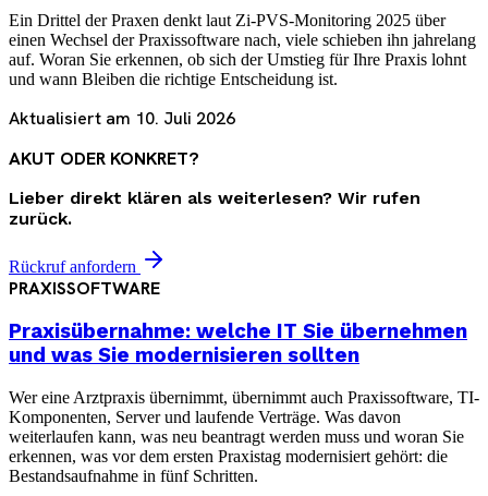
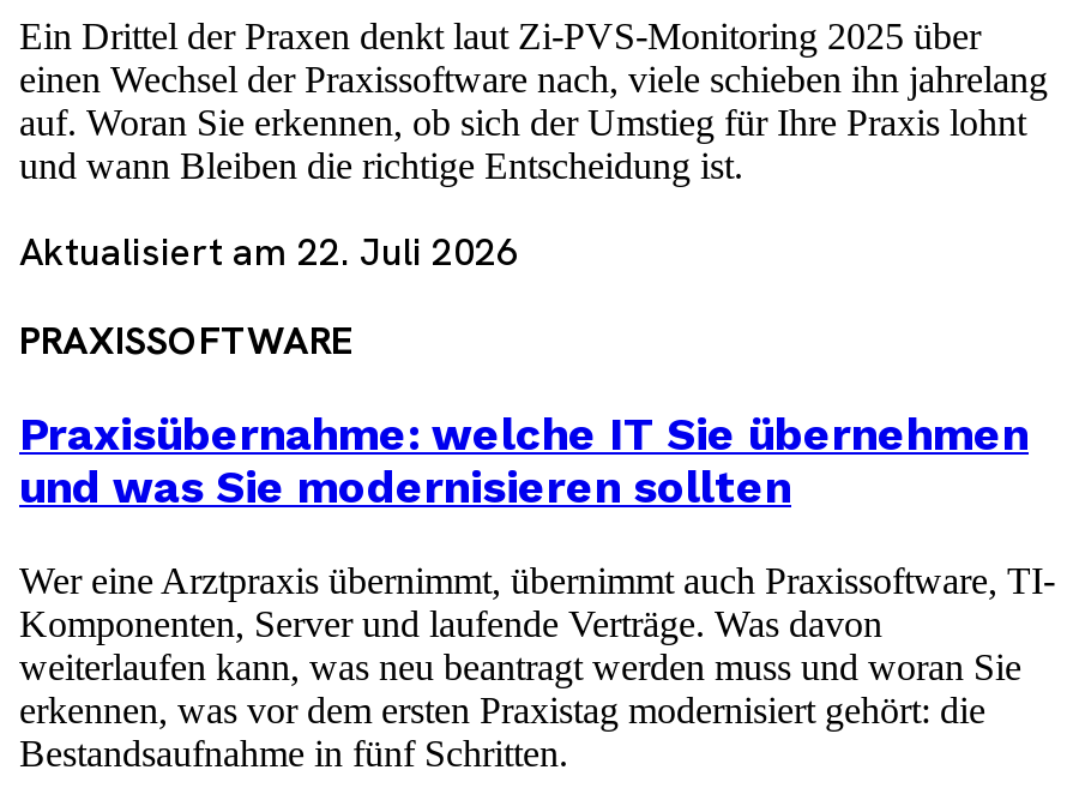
- Aktualisiert am 10. Juli 2026
- AKUT ODER KONKRET?
- Lieber direkt klären als weiterlesen? Wir rufen
- zurück.
- Rückruf anfordern
+ Aktualisiert am 22. Juli 2026
